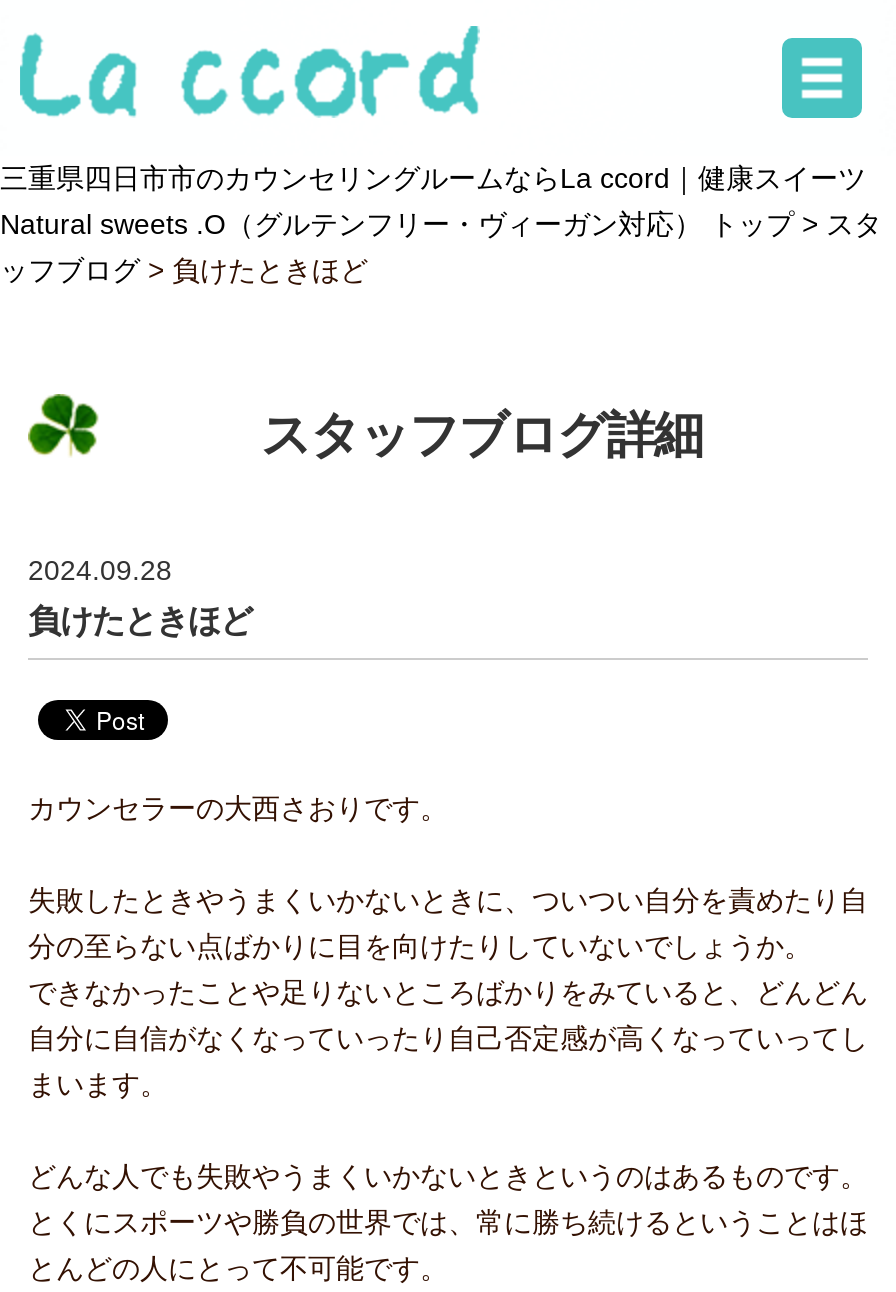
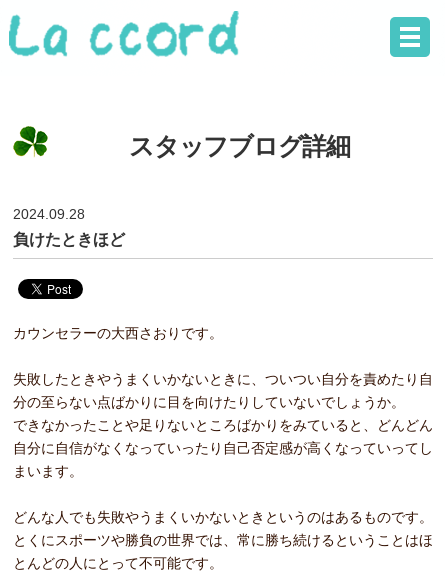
- 三重県四日市市のカウンセリングルームならLa ccord｜健康スイーツ
- Natural sweets .O（グルテンフリー・ヴィーガン対応） トップ >スタ
- ッフブログ> 負けたときほど
